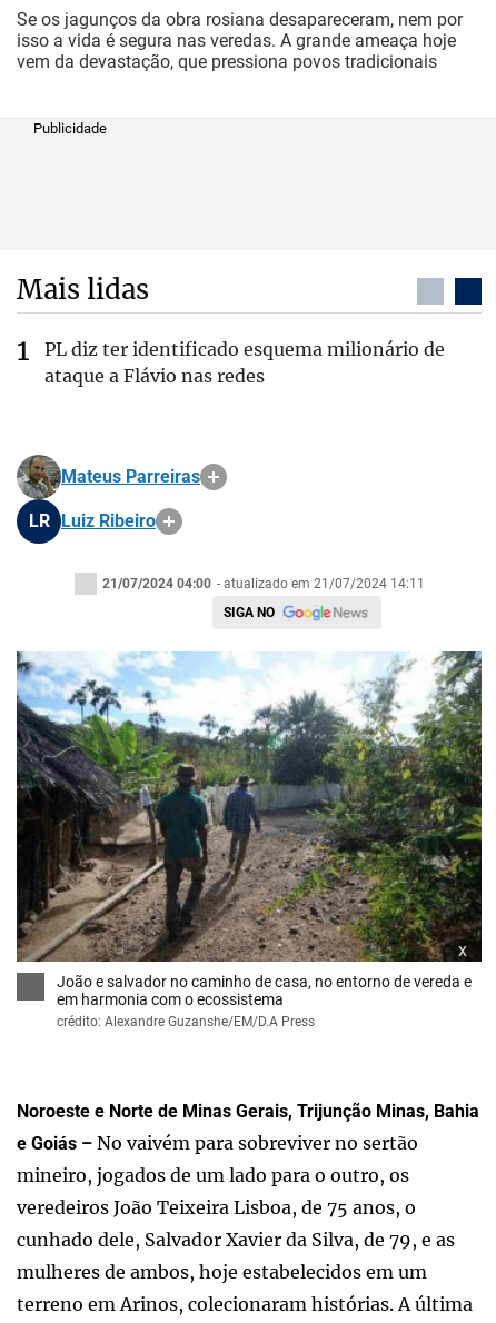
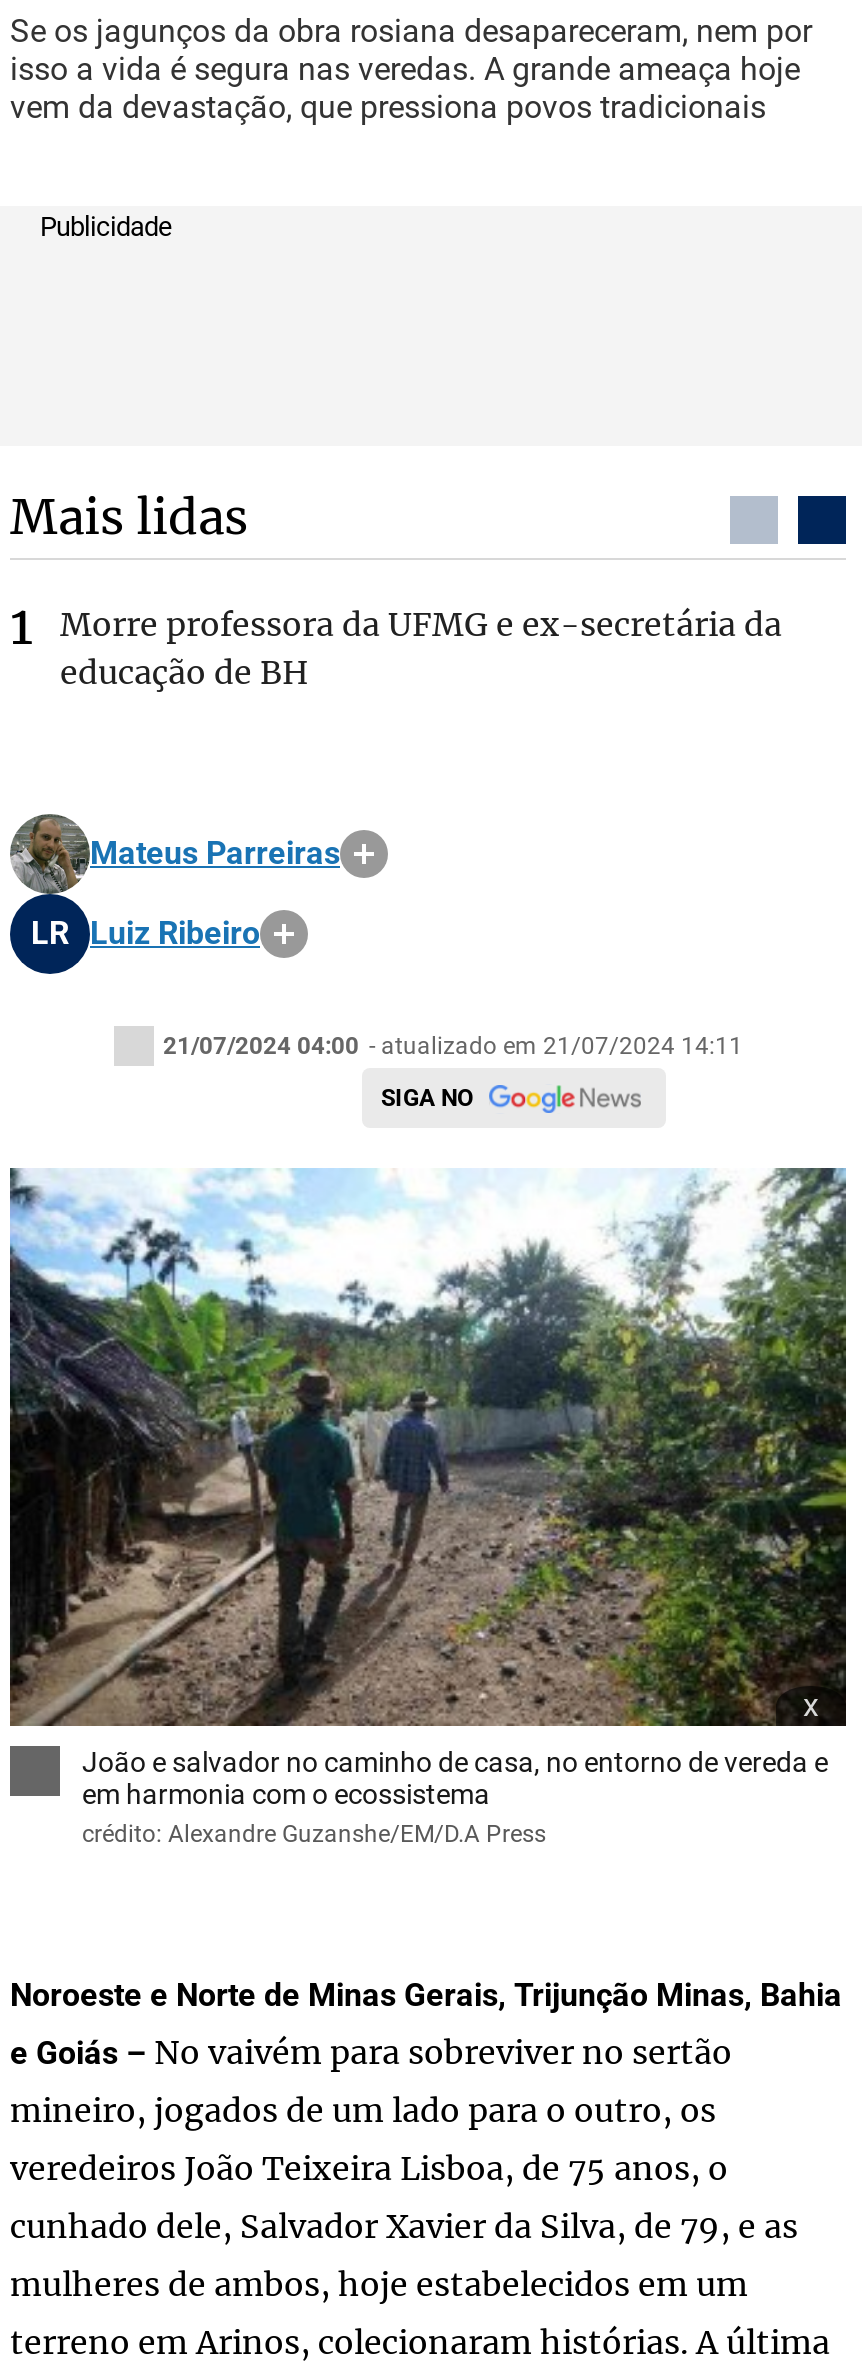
- PL diz ter identificado esquema milionário de
- ataque a Flávio nas redes
+ Morre professora da UFMG e ex-secretária da
+ educação de BH
